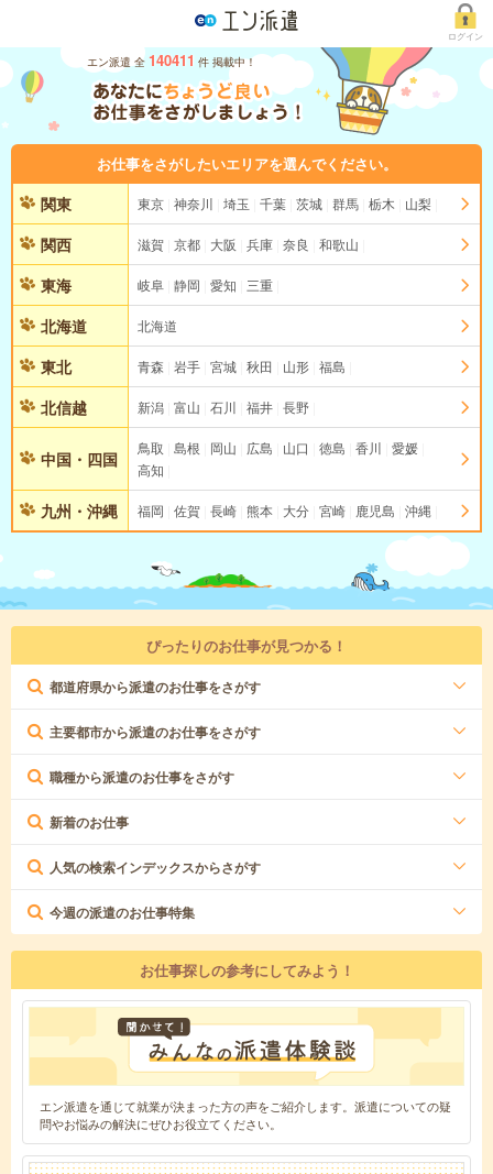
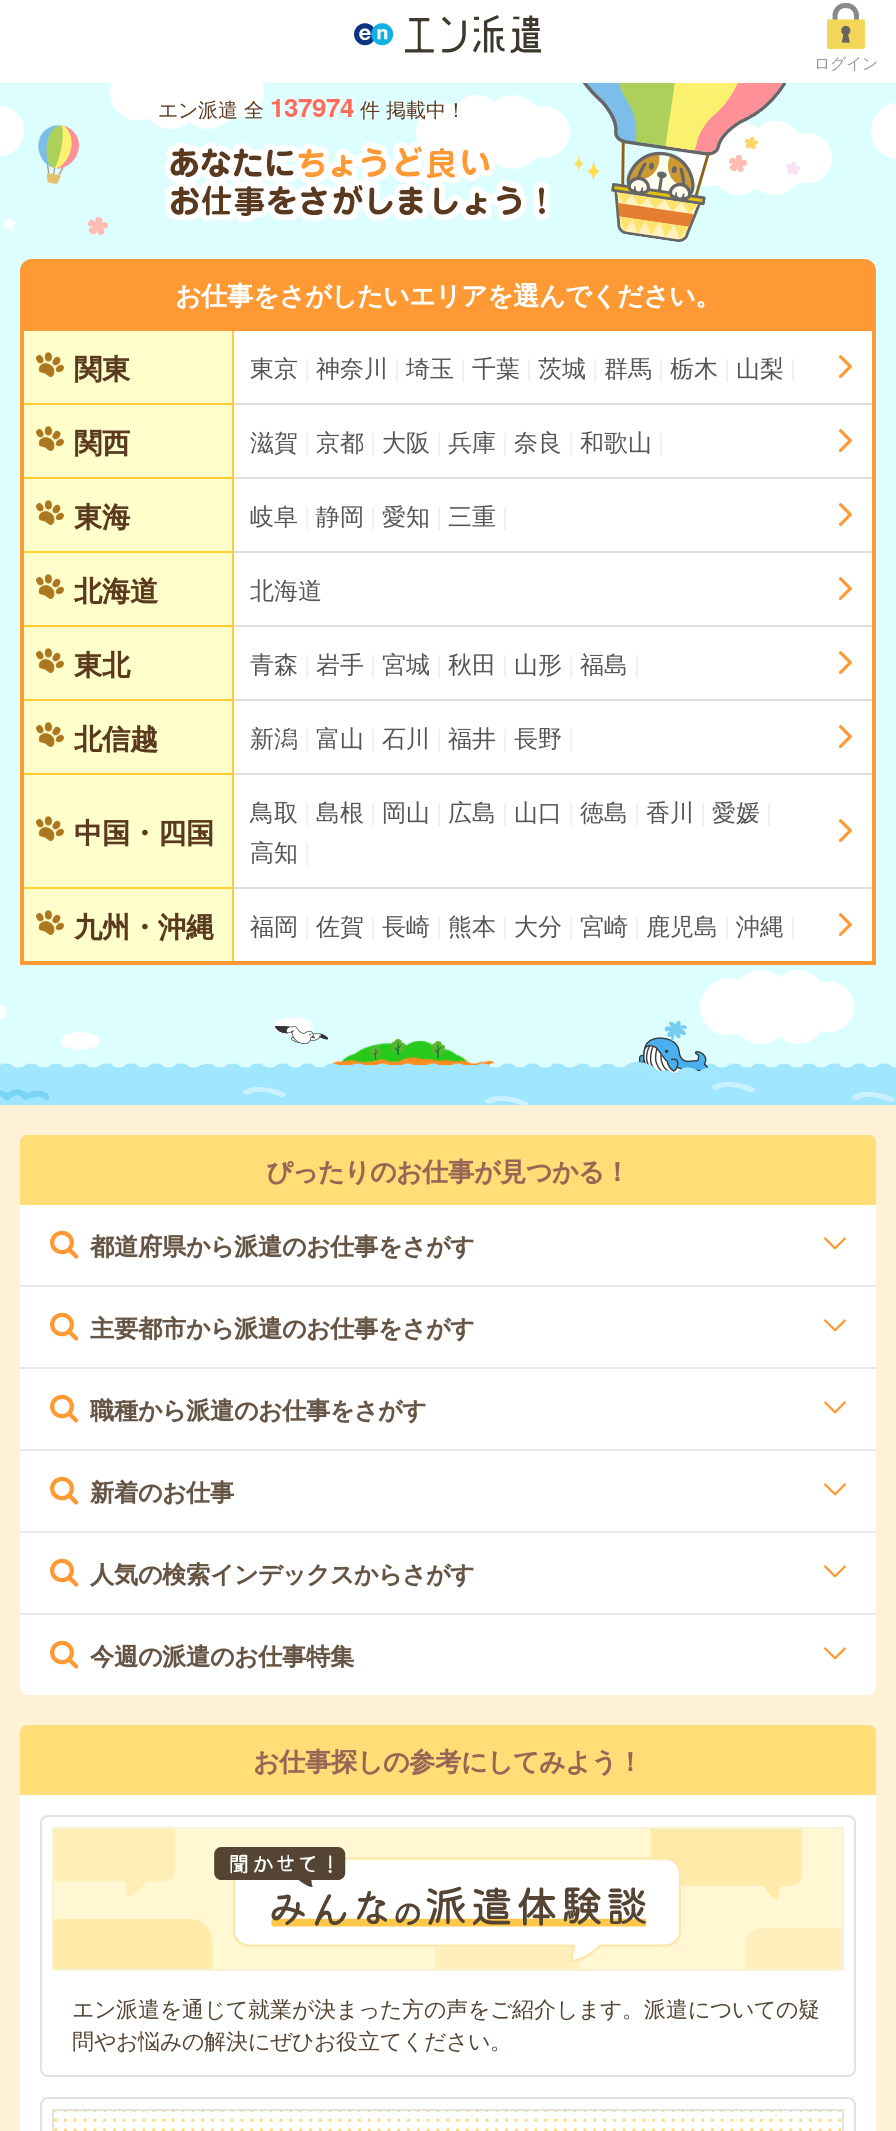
- エン派遣 全 140411 件 掲載中！
+ エン派遣 全 137974 件 掲載中！
